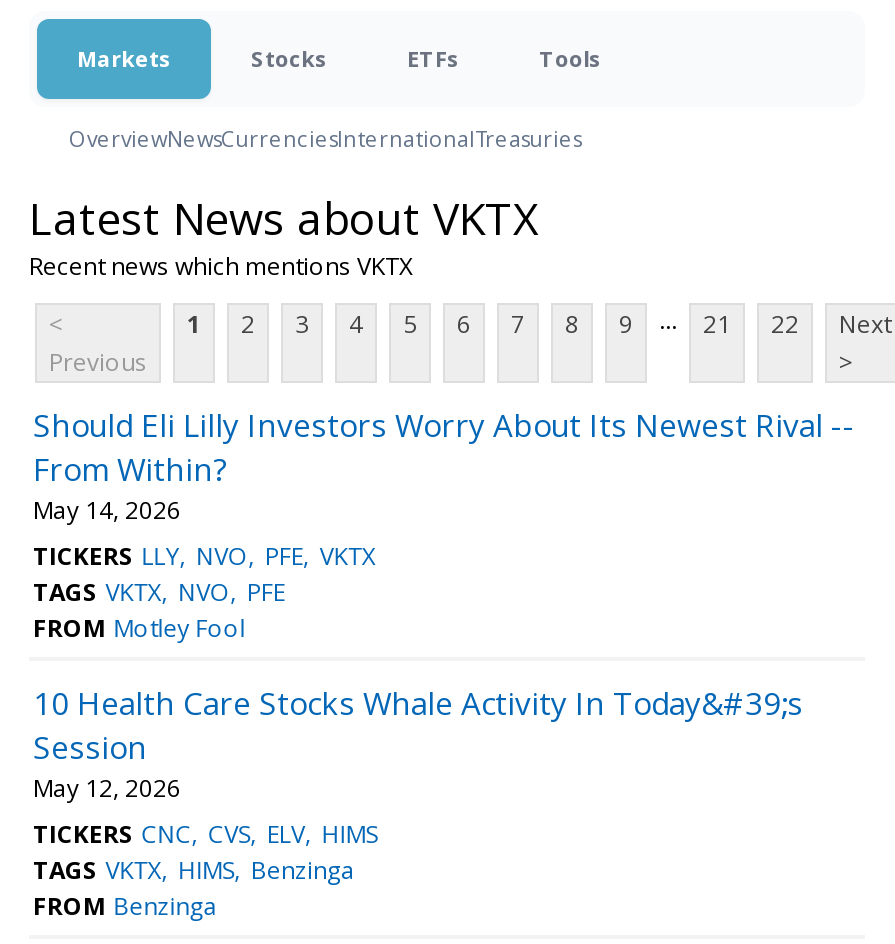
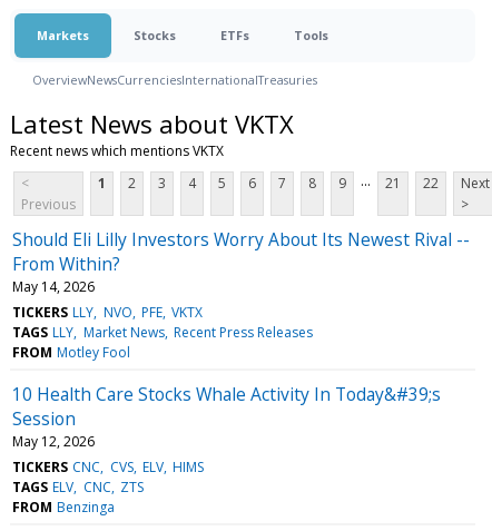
- TAGS VKTX NVO PFE
+ TAGS LLY Market News Recent Press Releases

- TAGS VKTX HIMS Benzinga
+ TAGS ELV CNC ZTS
